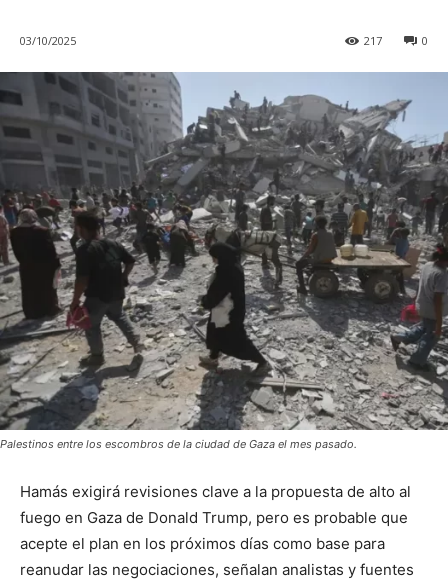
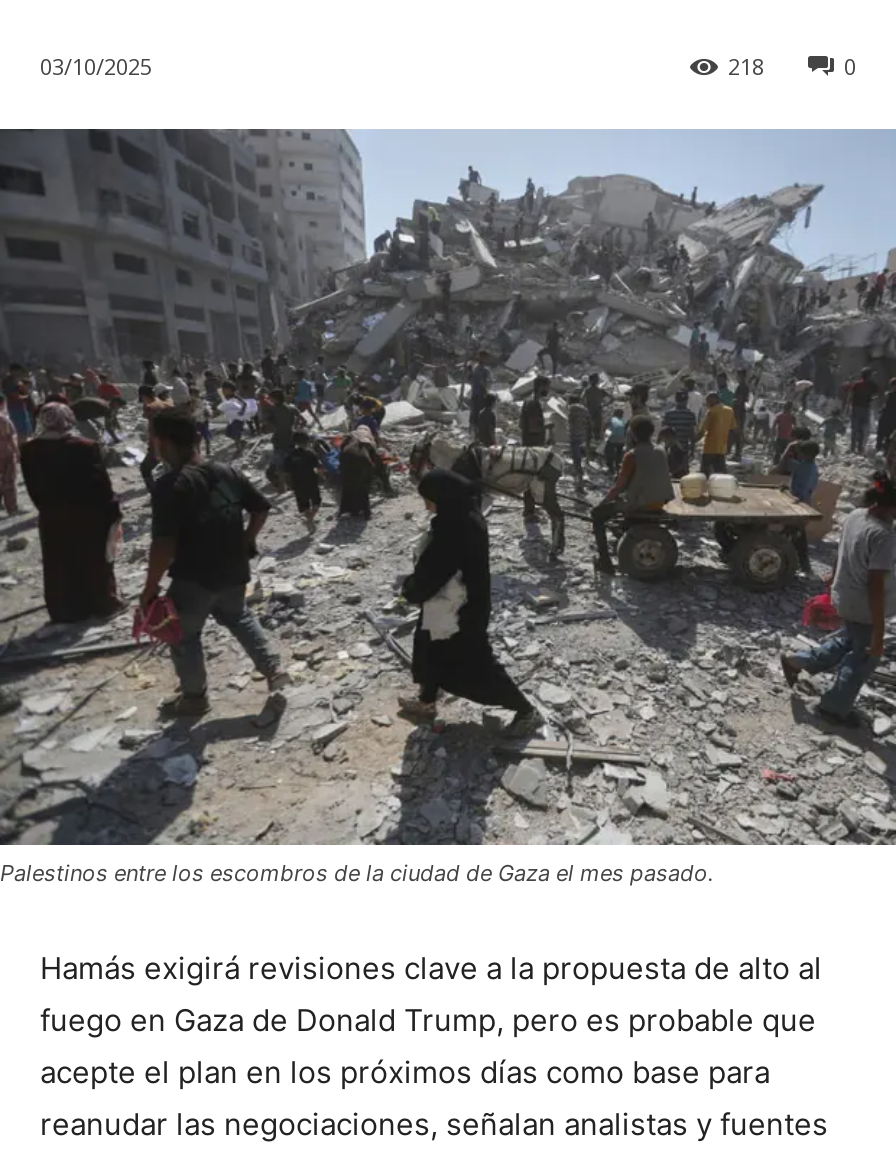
- 217
+ 218
